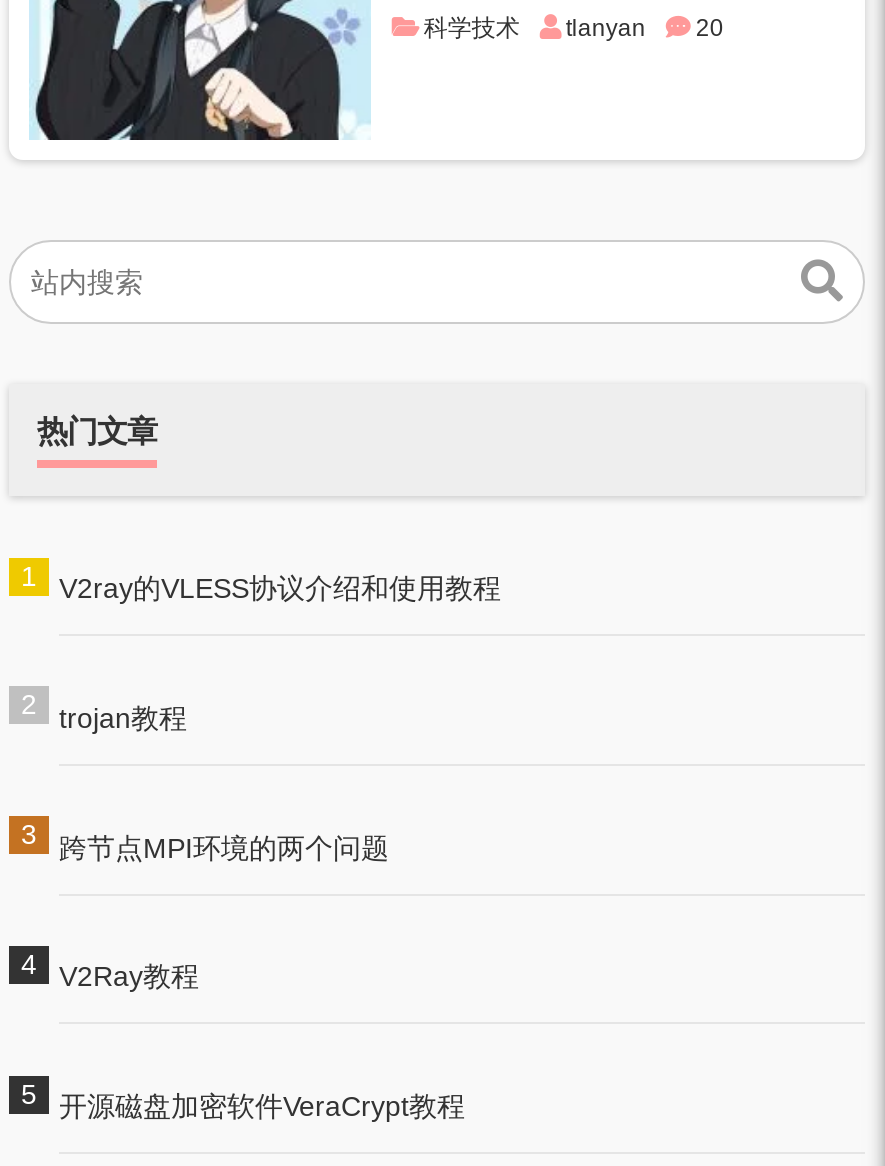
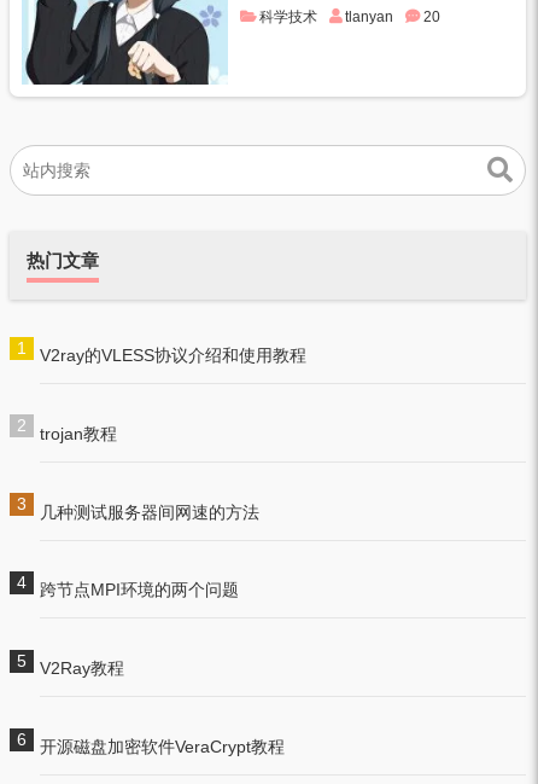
+ 几种测试服务器间网速的方法
